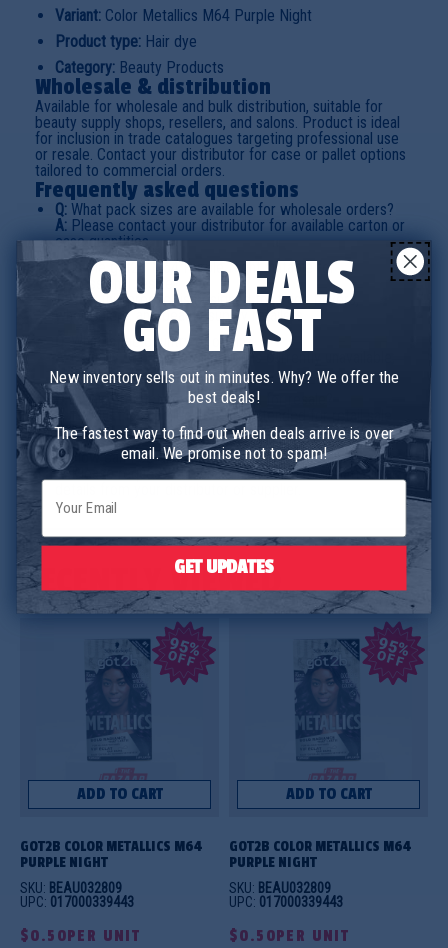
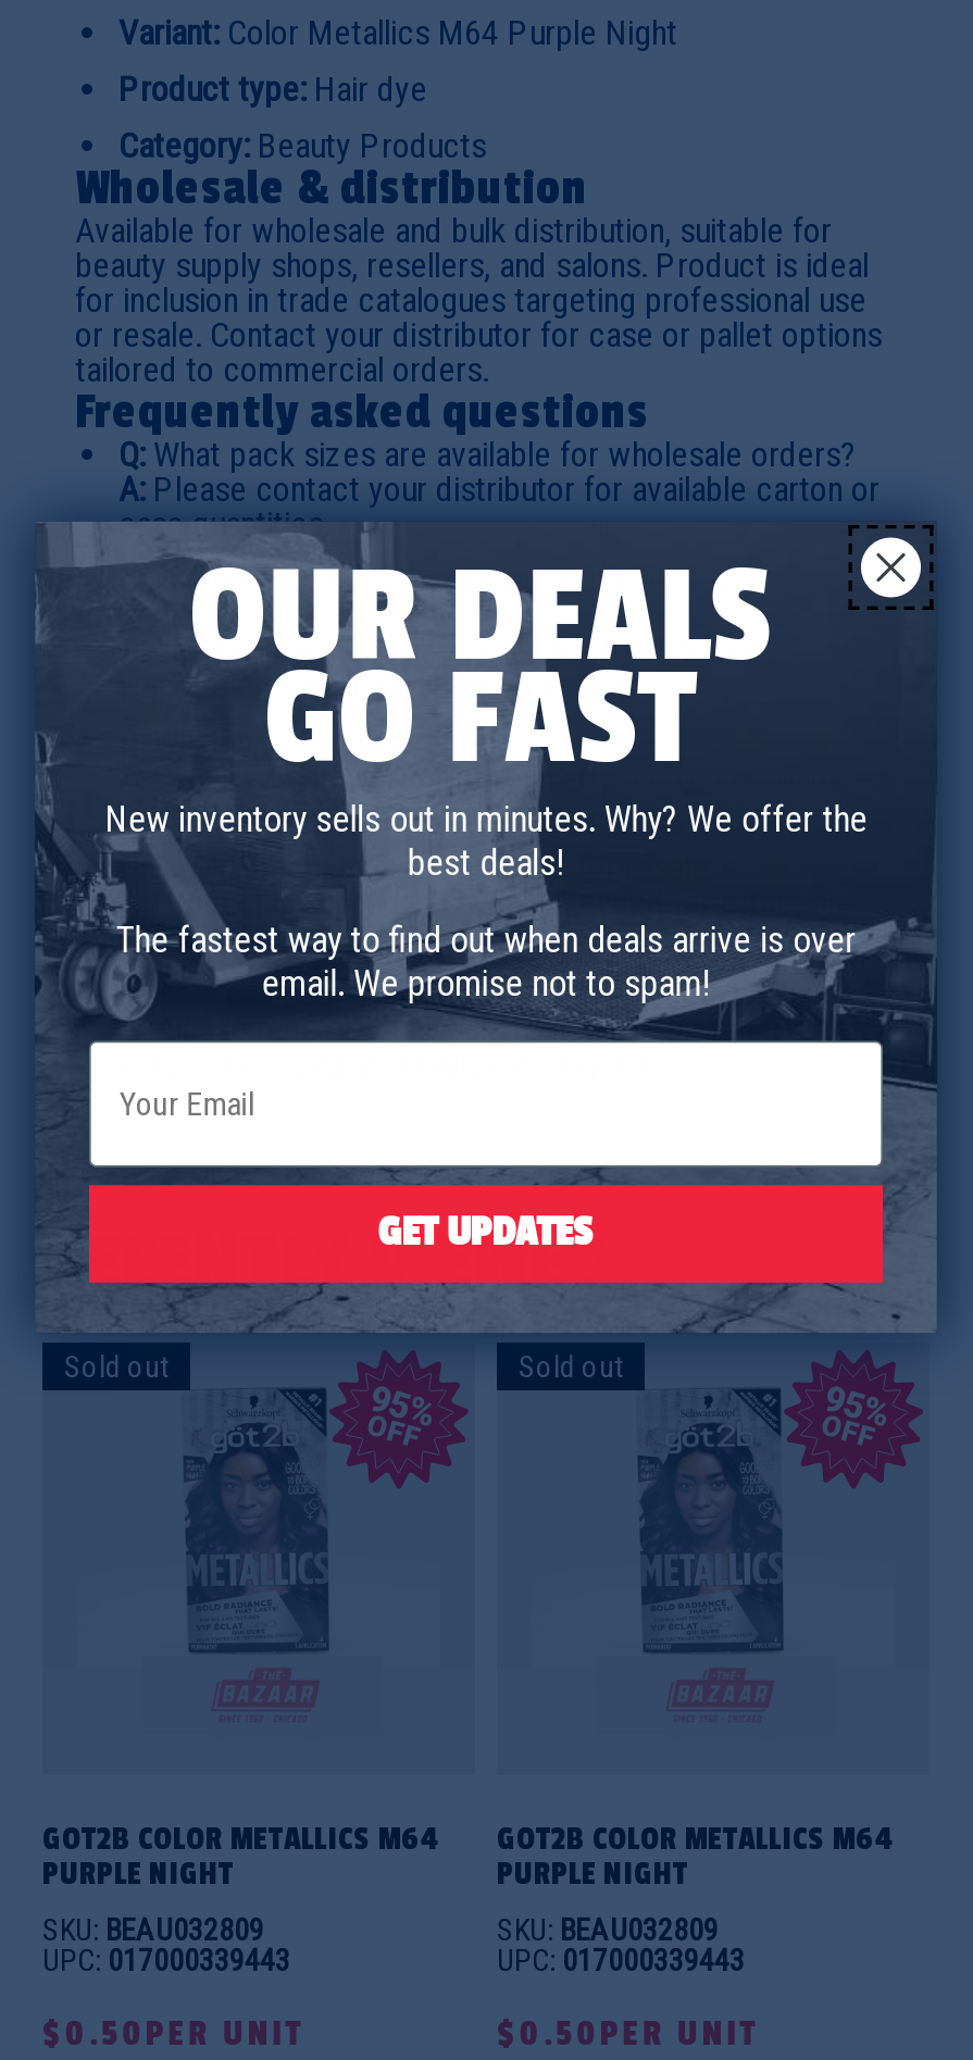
- ADD TO CART
+ Sold out

- ADD TO CART
+ Sold out
